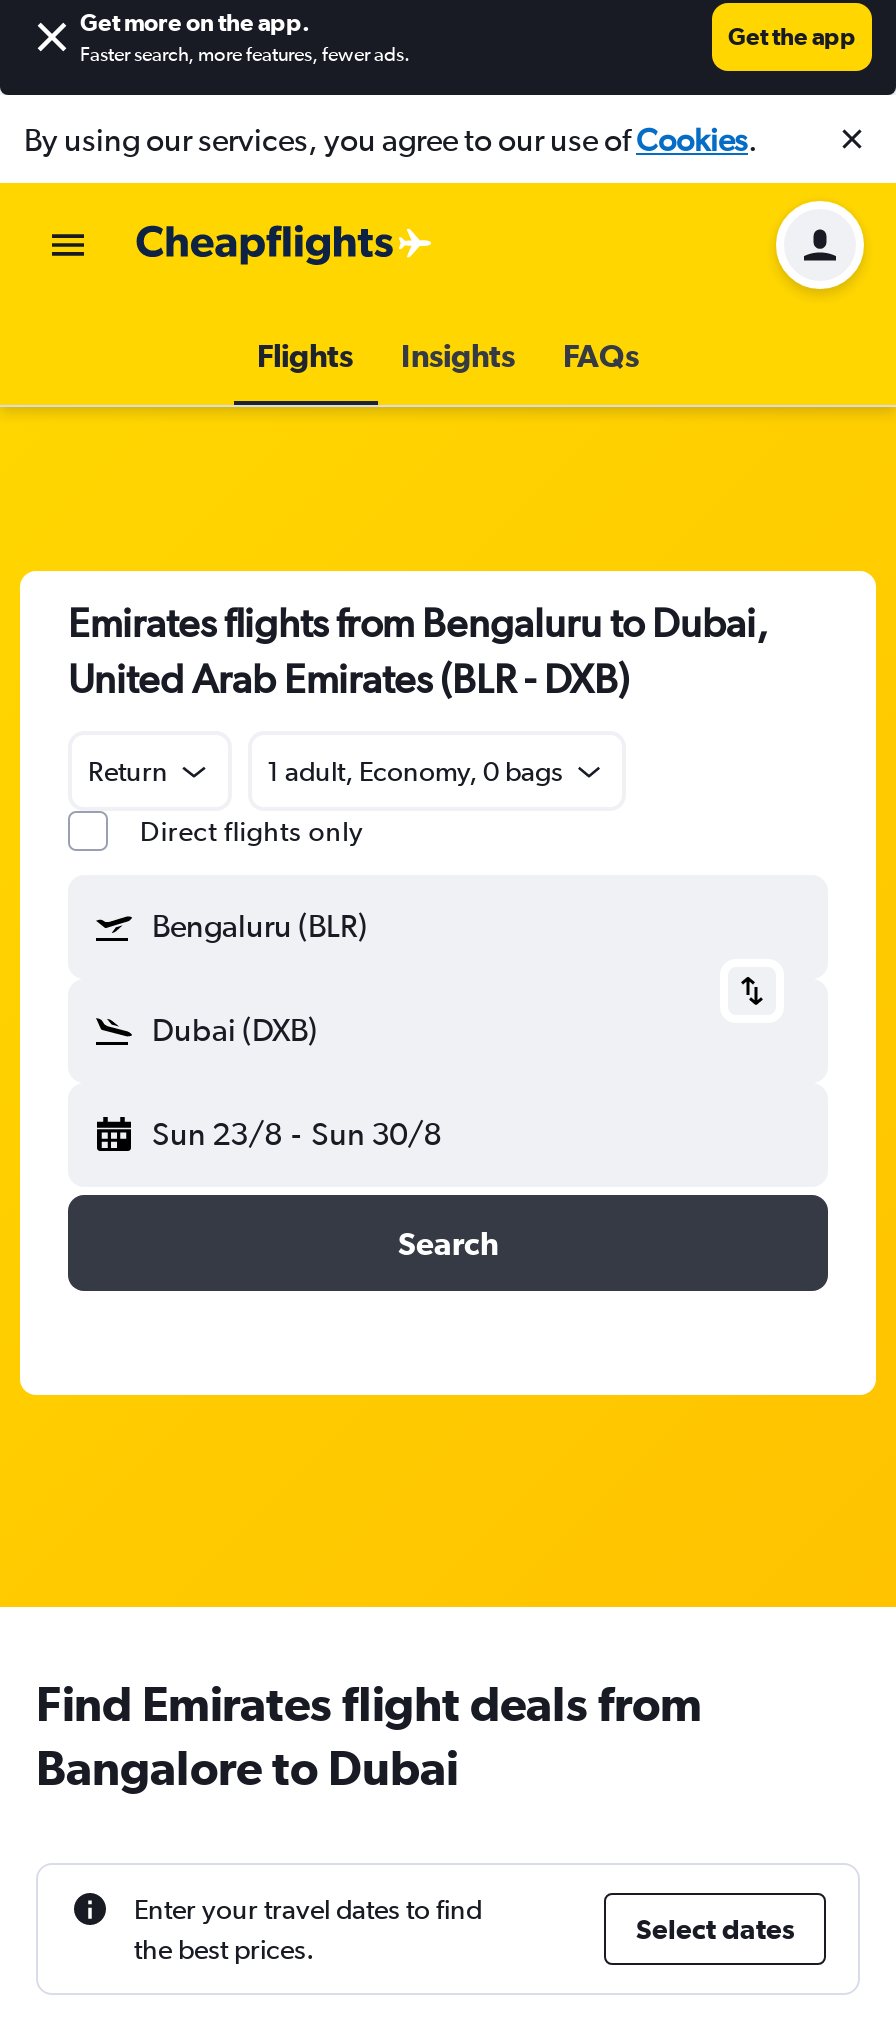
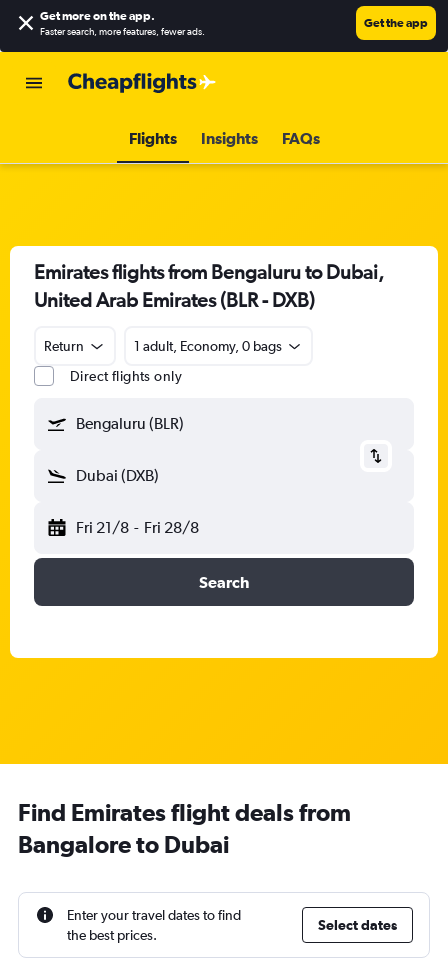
- By using our services, you agree to our use ofCookies.

- [image]

- Sun 23/8 - Sun 30/8
+ Fri 21/8 - Fri 28/8
